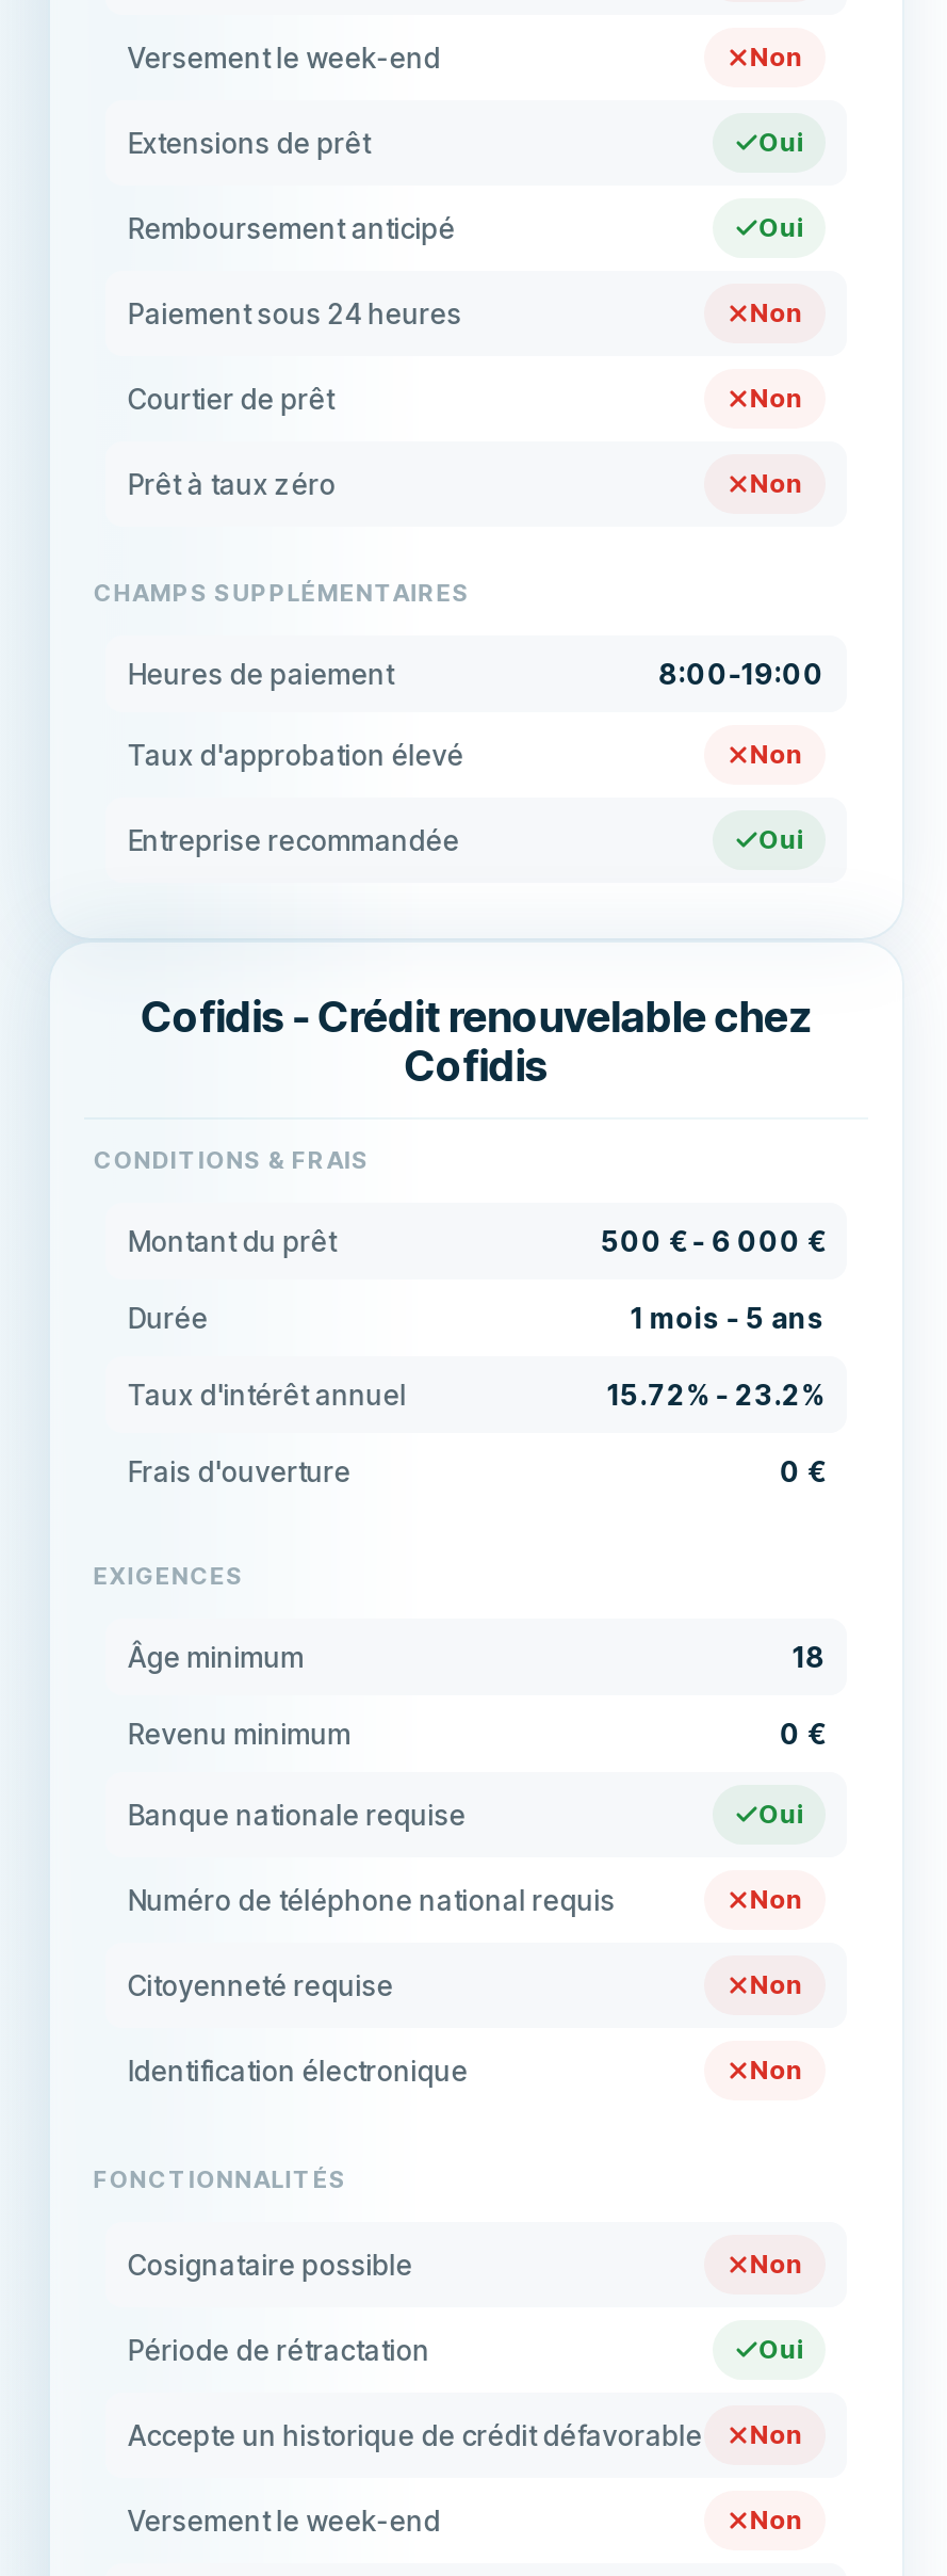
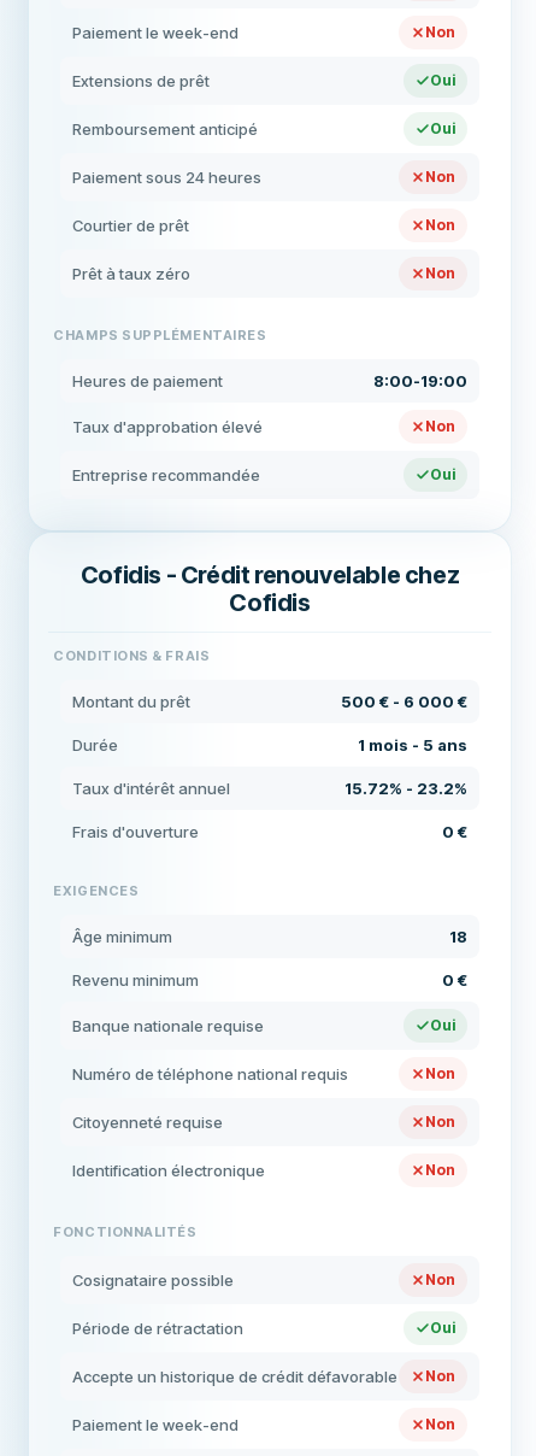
- Versement le week-end
+ Paiement le week-end

- Versement le week-end
+ Paiement le week-end
